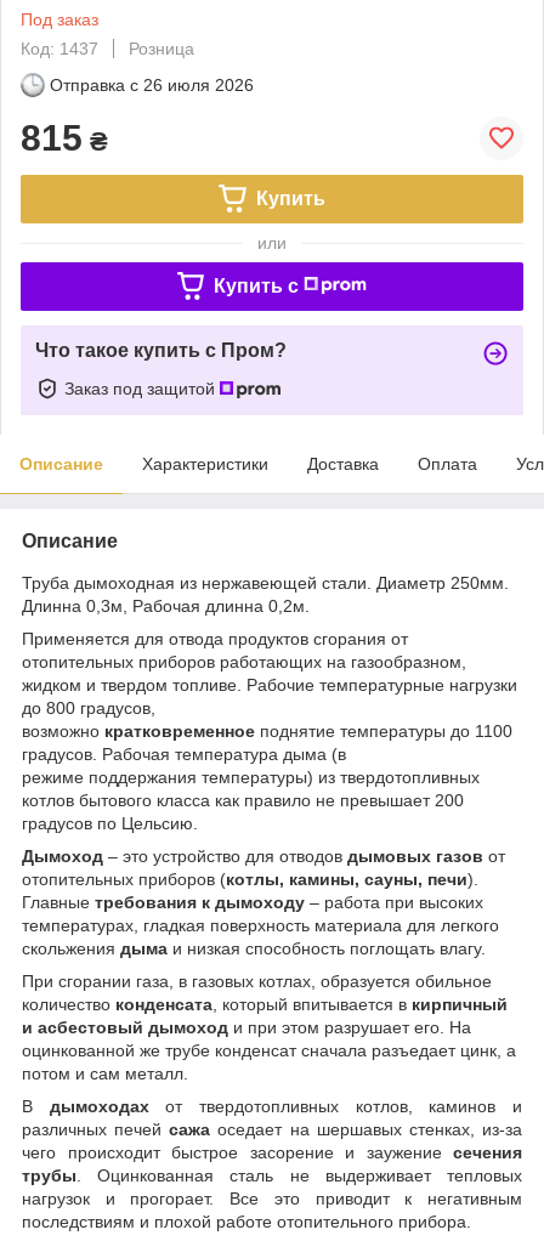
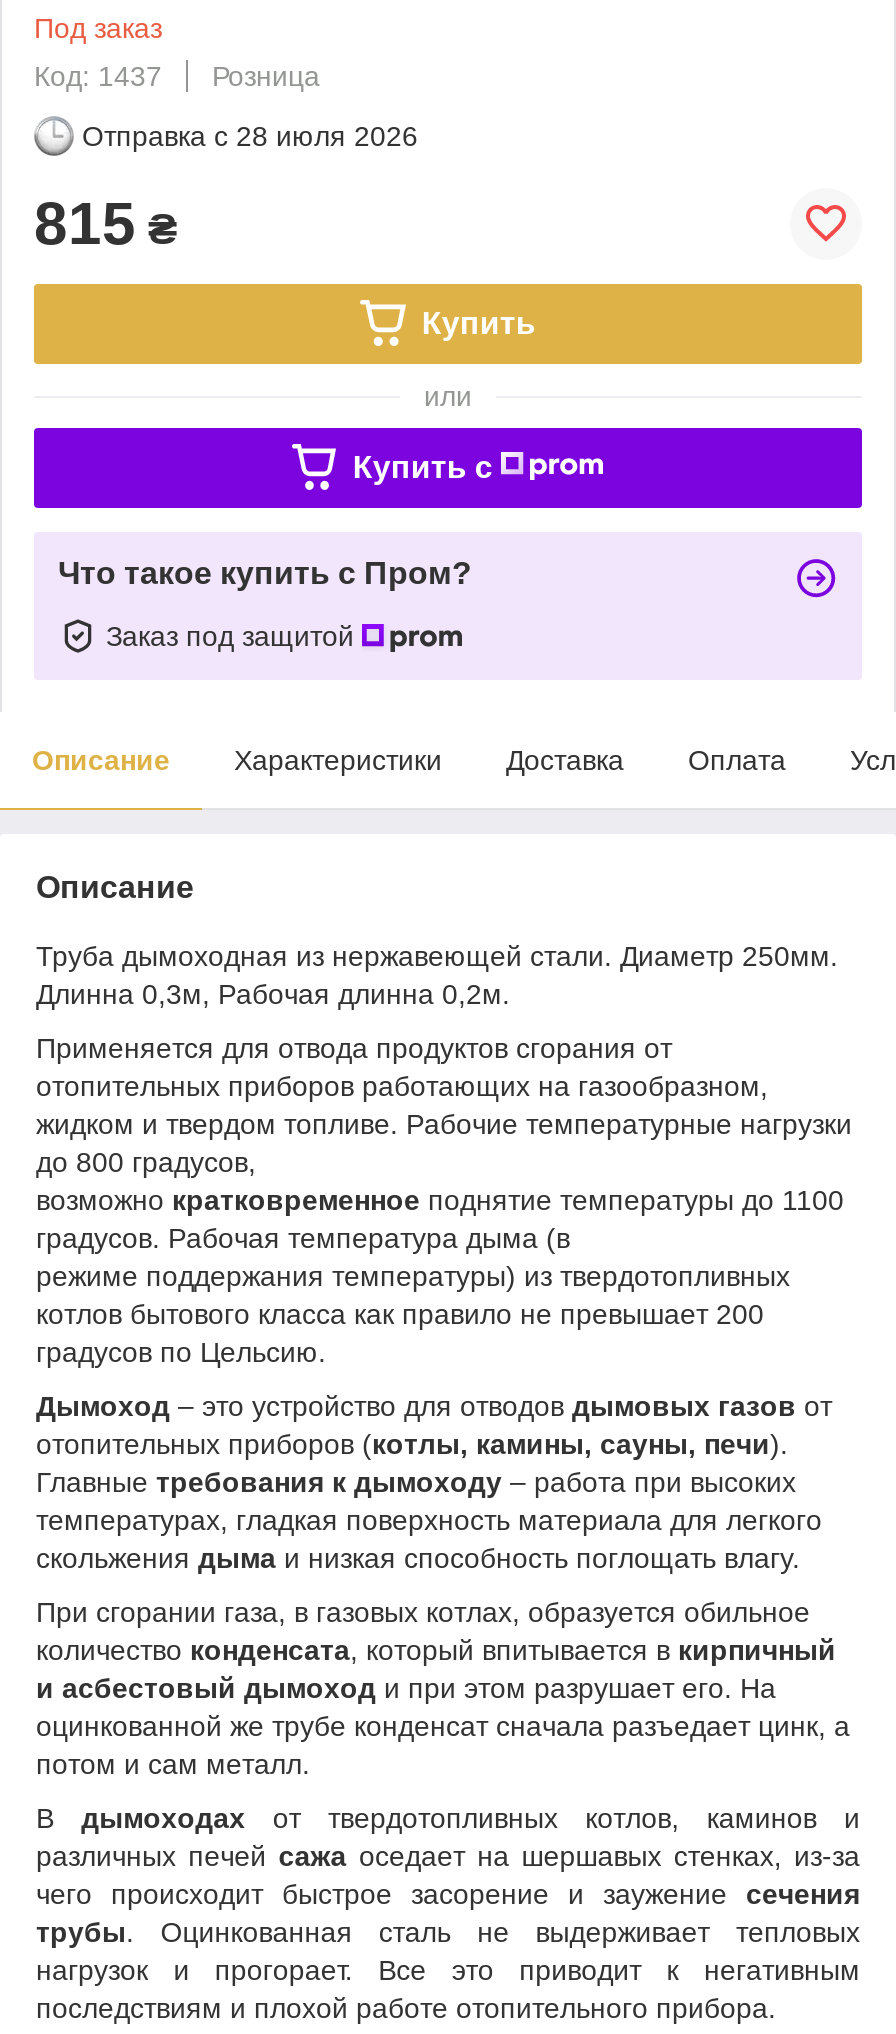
- Отправка с 26 июля 2026
+ Отправка с 28 июля 2026
